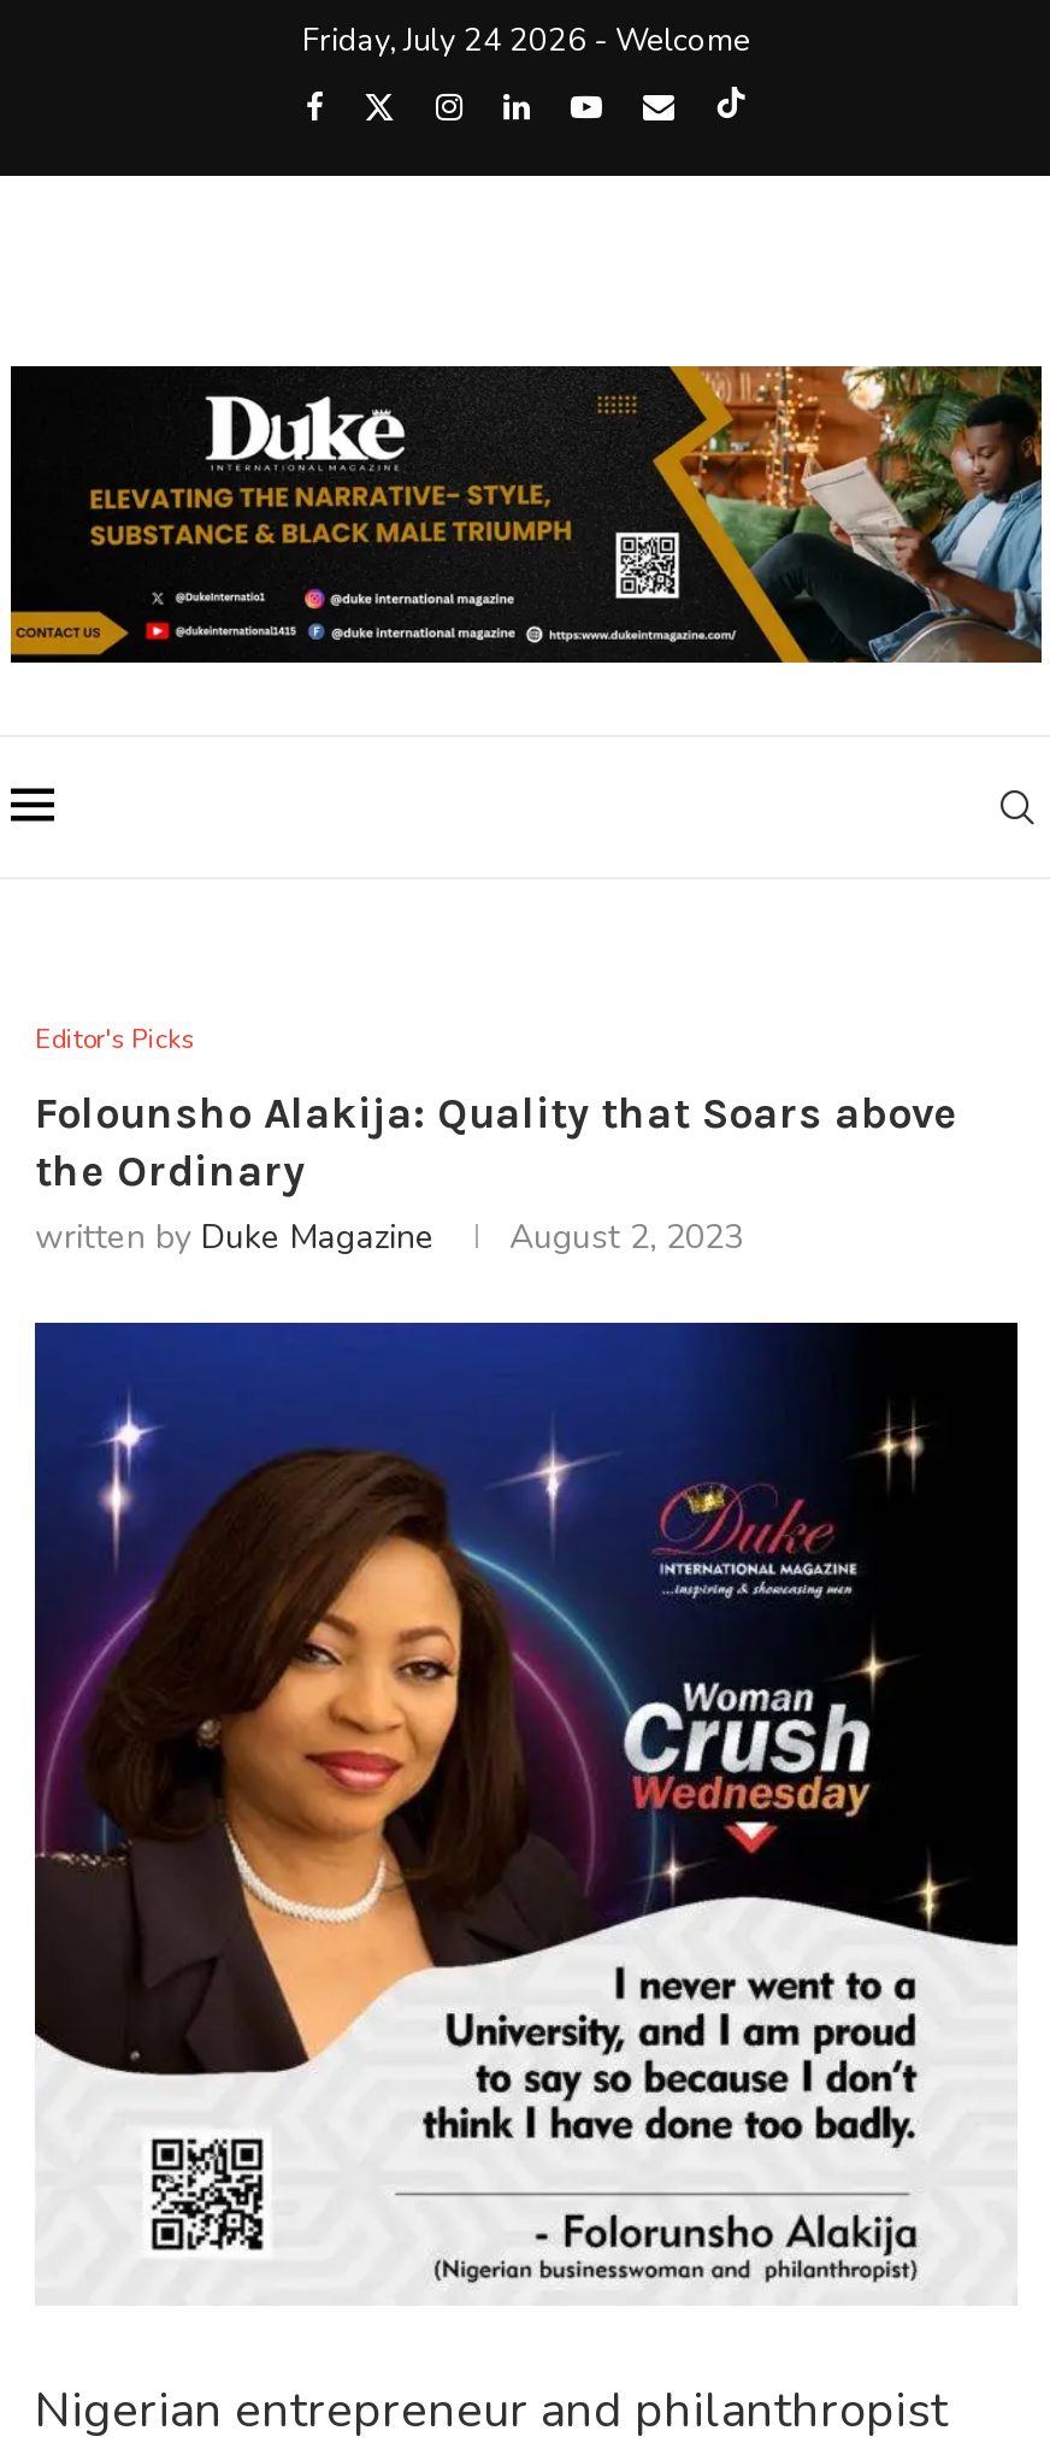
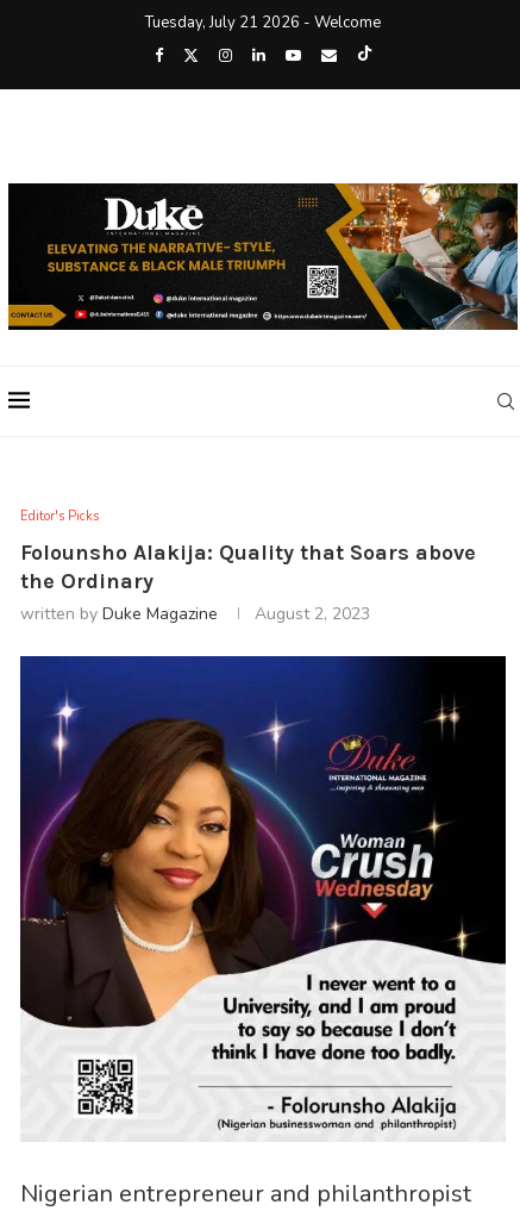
- Friday, July 24 2026 - Welcome
+ Tuesday, July 21 2026 - Welcome
